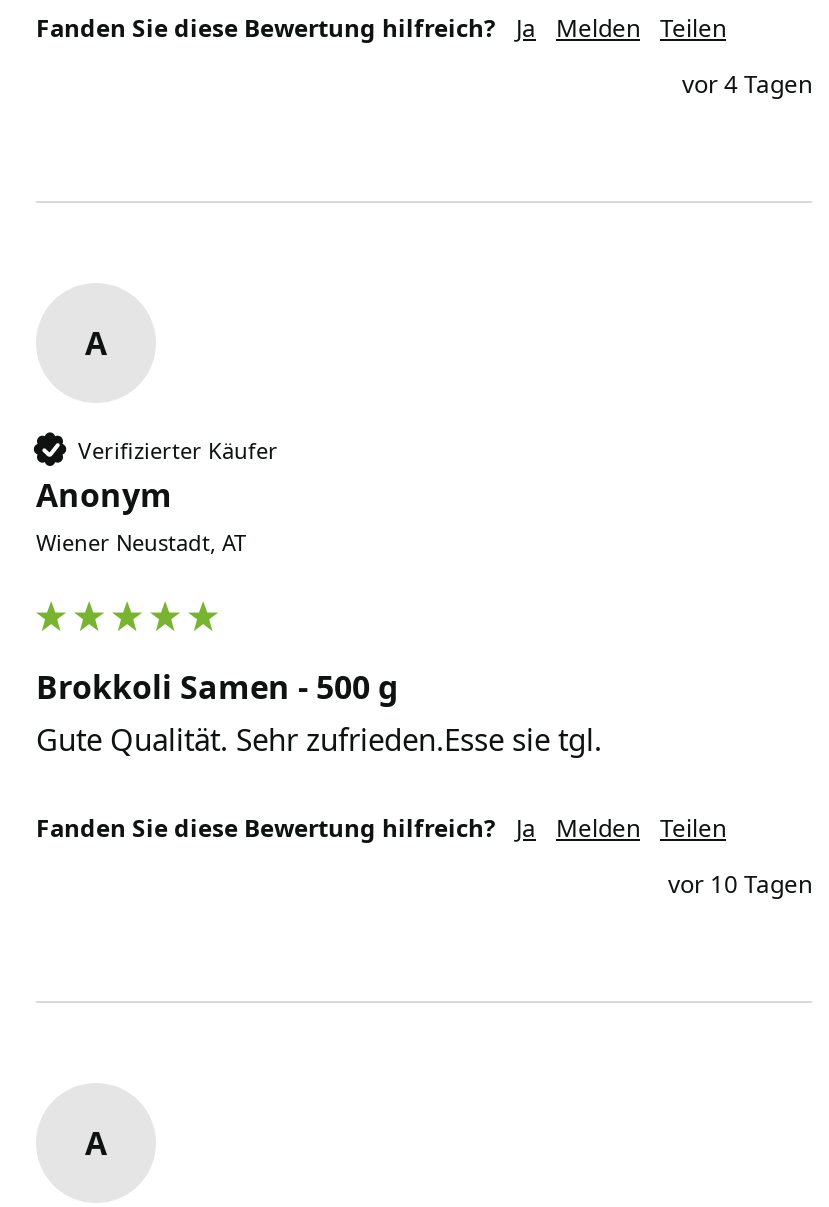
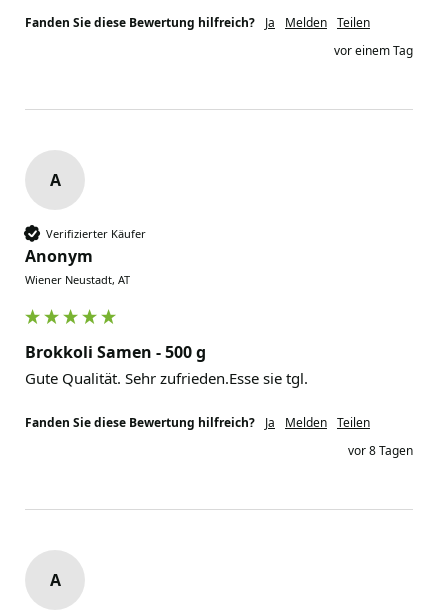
- vor 4 Tagen
+ vor einem Tag

- vor 10 Tagen
+ vor 8 Tagen
